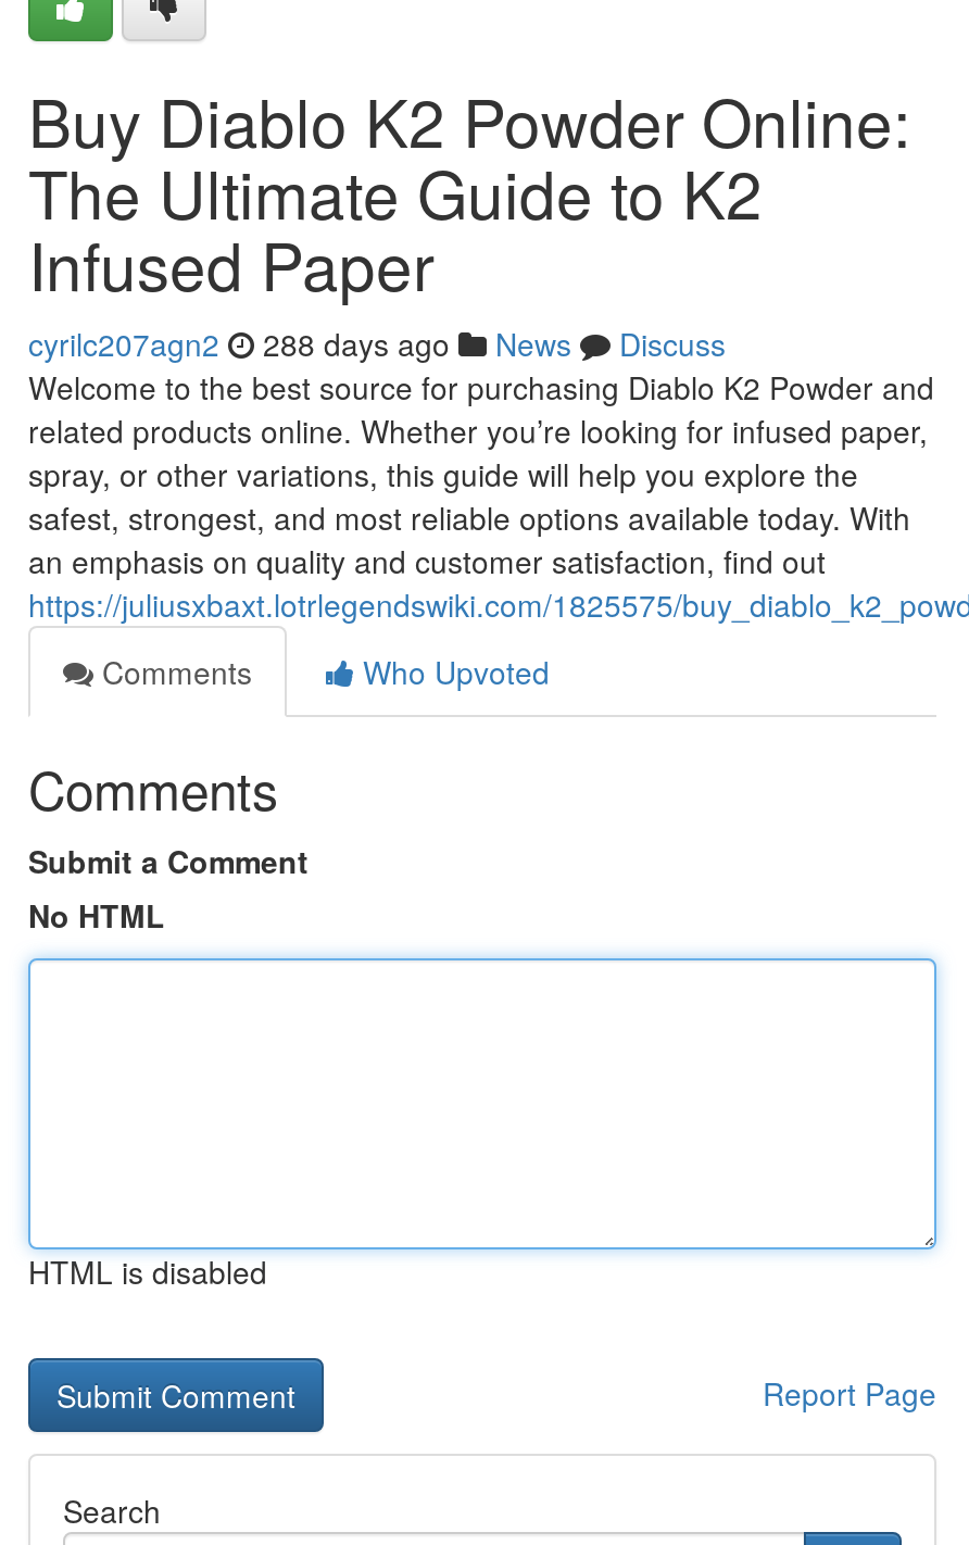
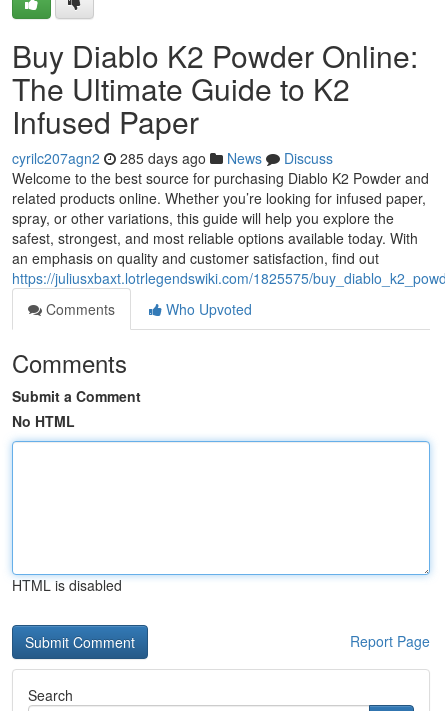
- cyrilc207agn2 288 days ago News Discuss
+ cyrilc207agn2 285 days ago News Discuss
